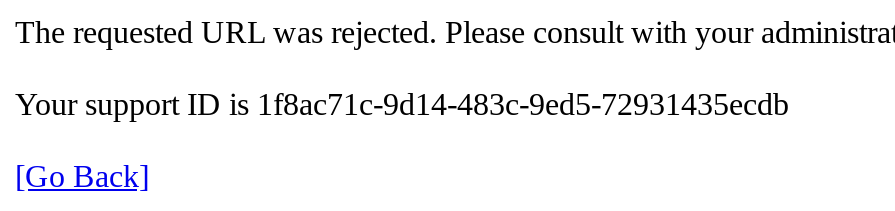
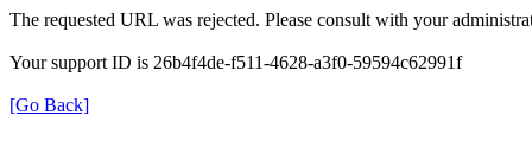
- Your support ID is 1f8ac71c-9d14-483c-9ed5-72931435ecdb
+ Your support ID is 26b4f4de-f511-4628-a3f0-59594c62991f
